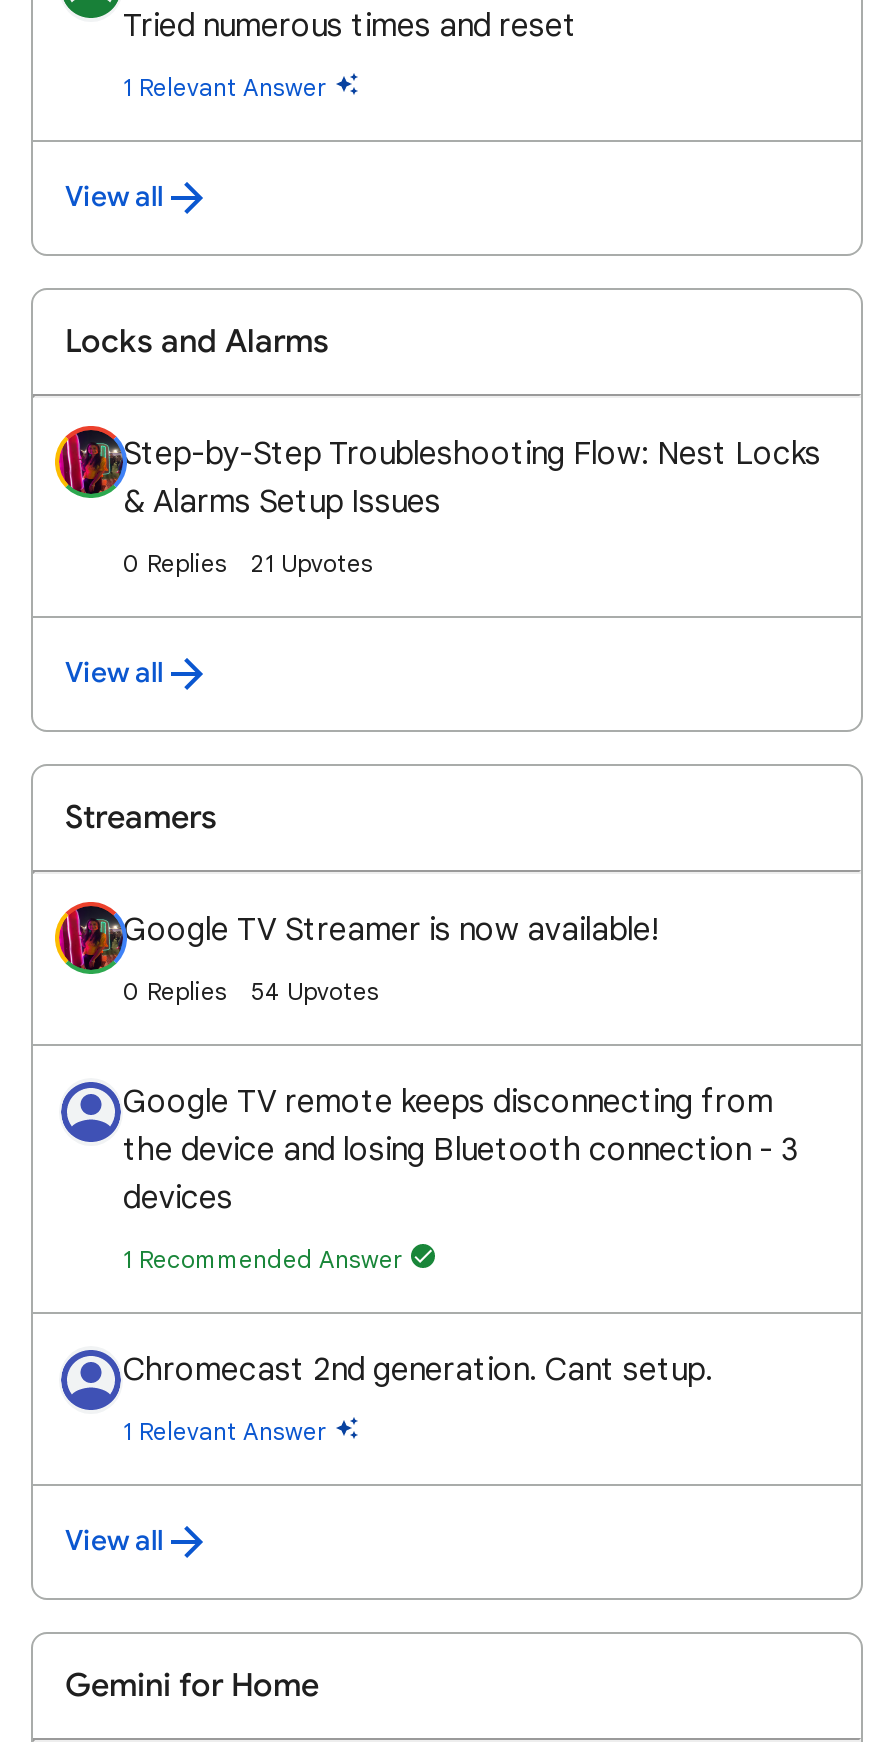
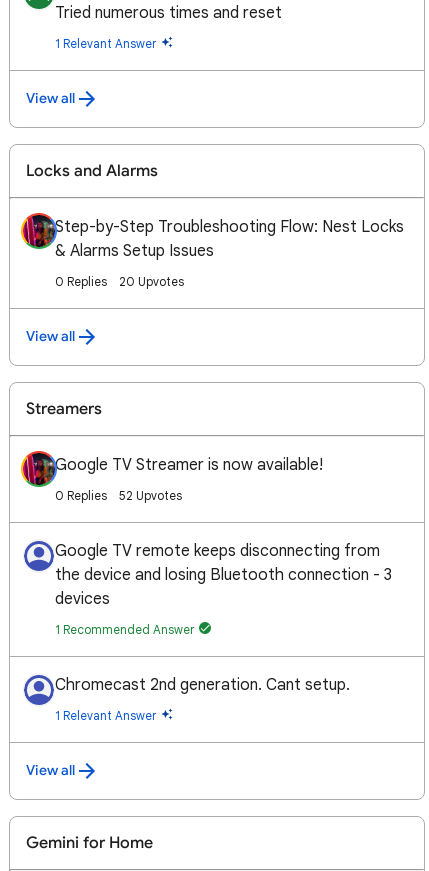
- 21 Upvotes
+ 20 Upvotes

- 54 Upvotes
+ 52 Upvotes
